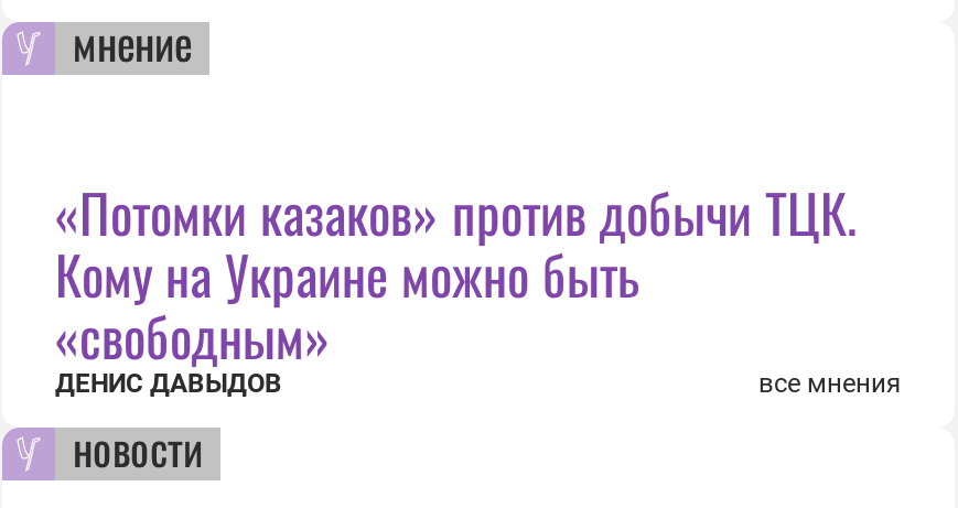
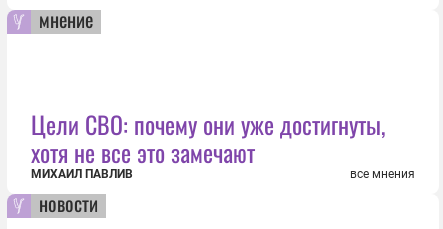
- «Потомки казаков» против добычи ТЦК.
- Кому на Украине можно быть
- «свободным»
- ДЕНИС ДАВЫДОВ
+ Цели СВО: почему они уже достигнуты,
+ хотя не все это замечают
+ МИХАИЛ ПАВЛИВ
